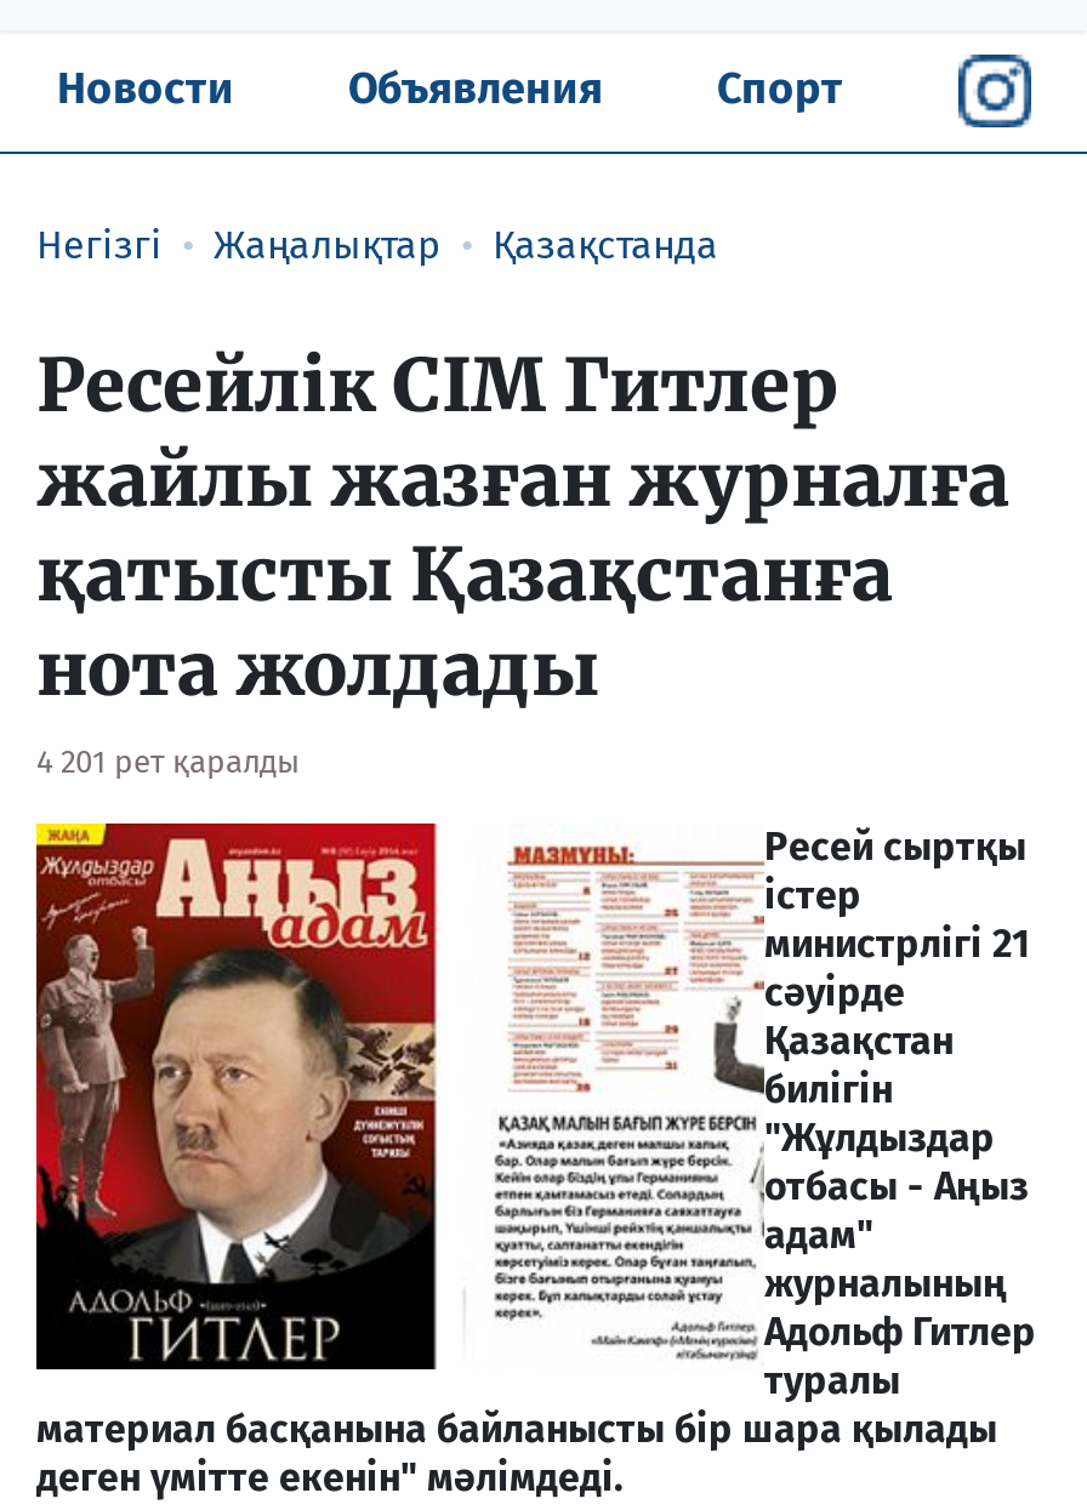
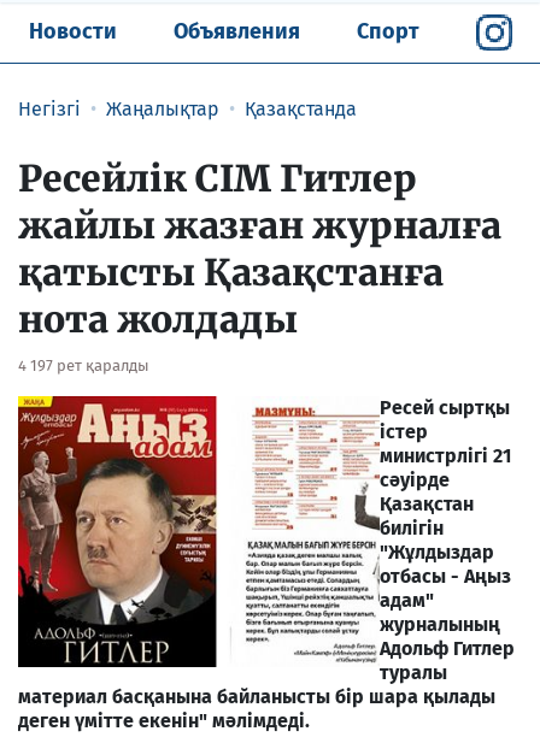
- 4 201 рет қаралды
+ 4 197 рет қаралды
